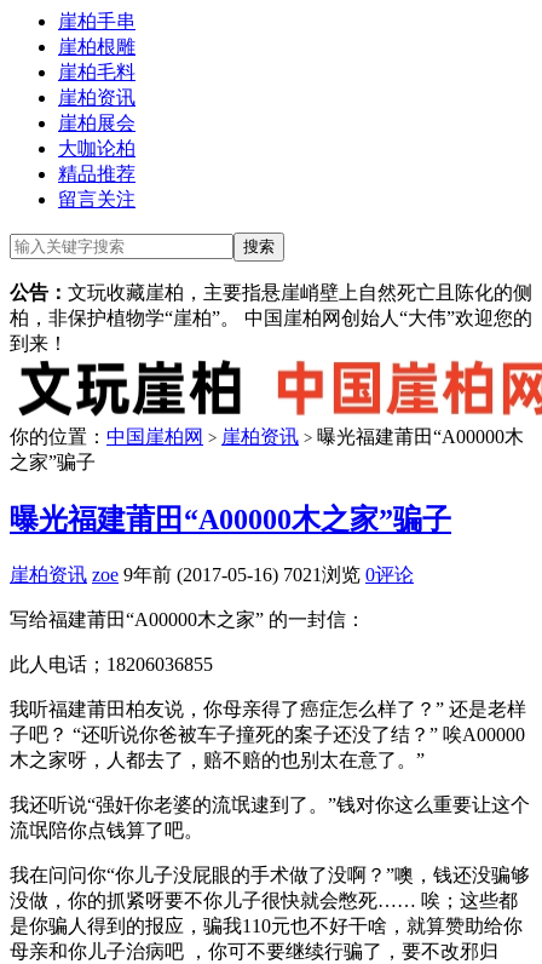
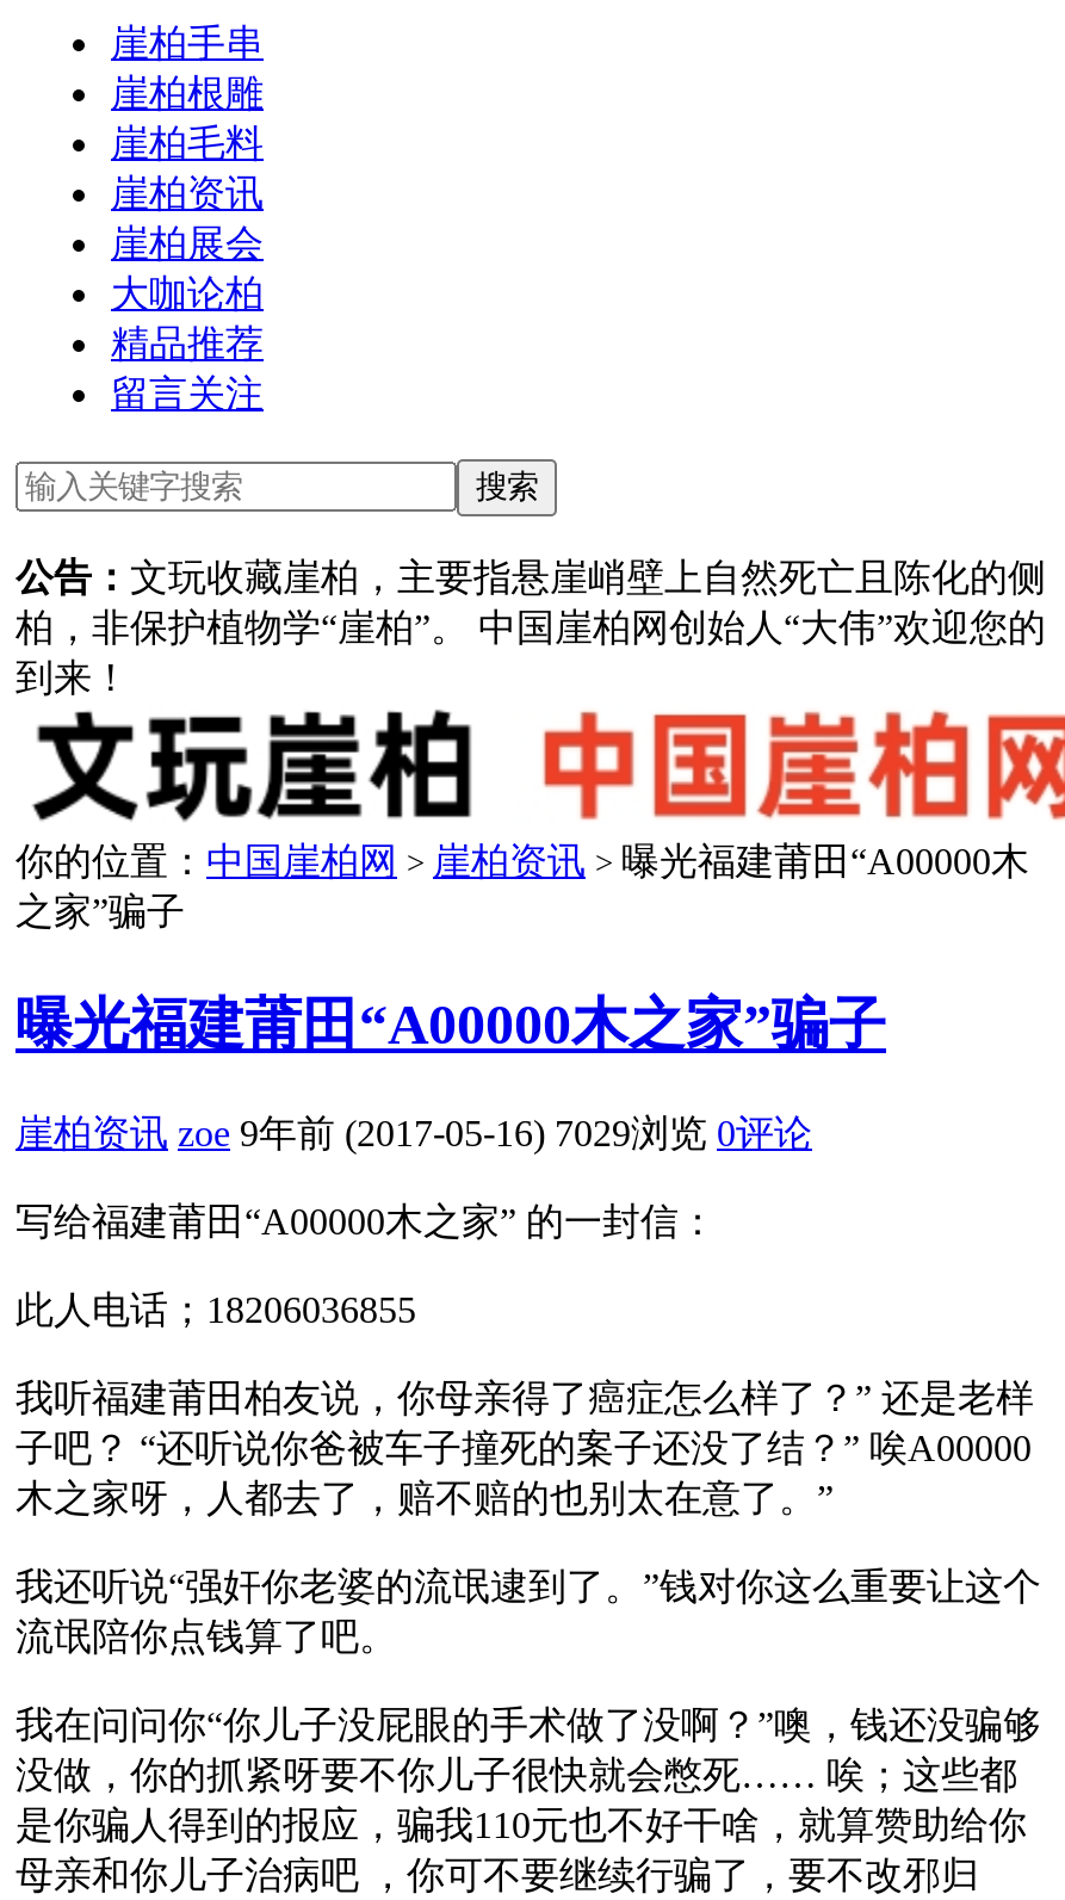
- 崖柏资讯 zoe 9年前 (2017-05-16) 7021浏览 0评论
+ 崖柏资讯 zoe 9年前 (2017-05-16) 7029浏览 0评论
